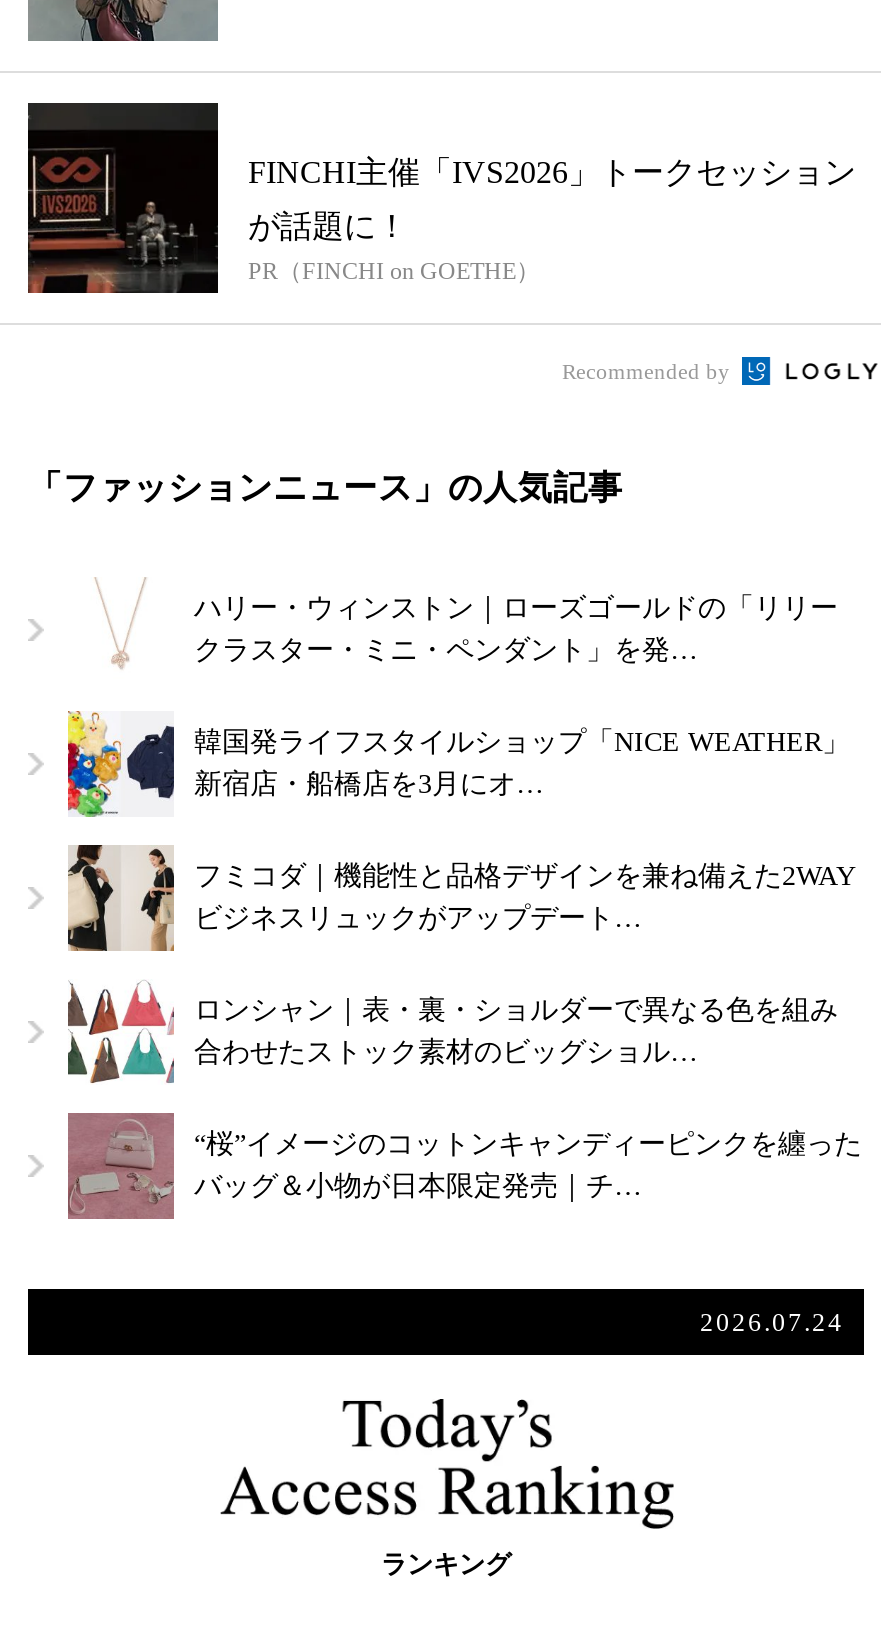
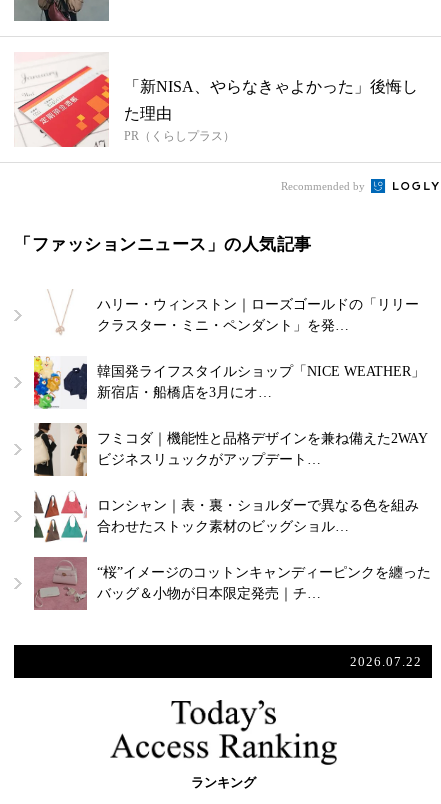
- [image]
- FINCHI主催「IVS2026」トークセッション
+ [image]
+ 「新NISA、やらなきゃよかった」後悔し

- が話題に！
- PR（FINCHI on GOETHE）
+ た理由
+ PR（くらしプラス）

- 2026.07.24
+ 2026.07.22
